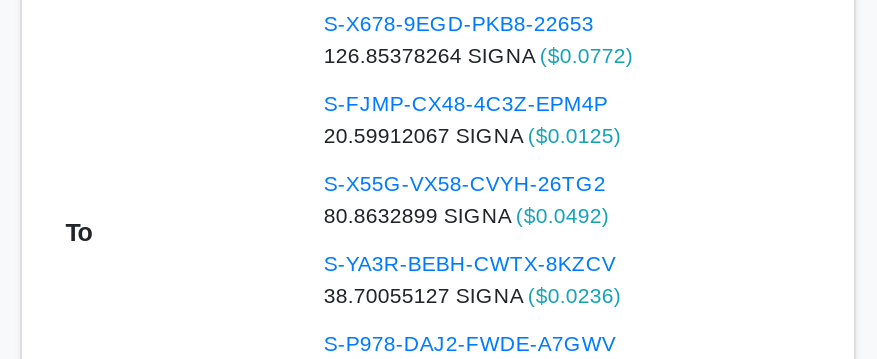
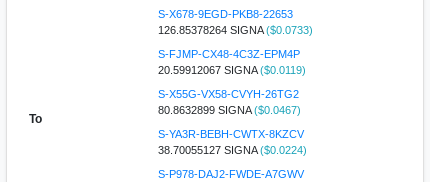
- 126.85378264 SIGNA ($0.0772)
+ 126.85378264 SIGNA ($0.0733)

- 20.59912067 SIGNA ($0.0125)
+ 20.59912067 SIGNA ($0.0119)

- 80.8632899 SIGNA ($0.0492)
+ 80.8632899 SIGNA ($0.0467)

- 38.70055127 SIGNA ($0.0236)
+ 38.70055127 SIGNA ($0.0224)
